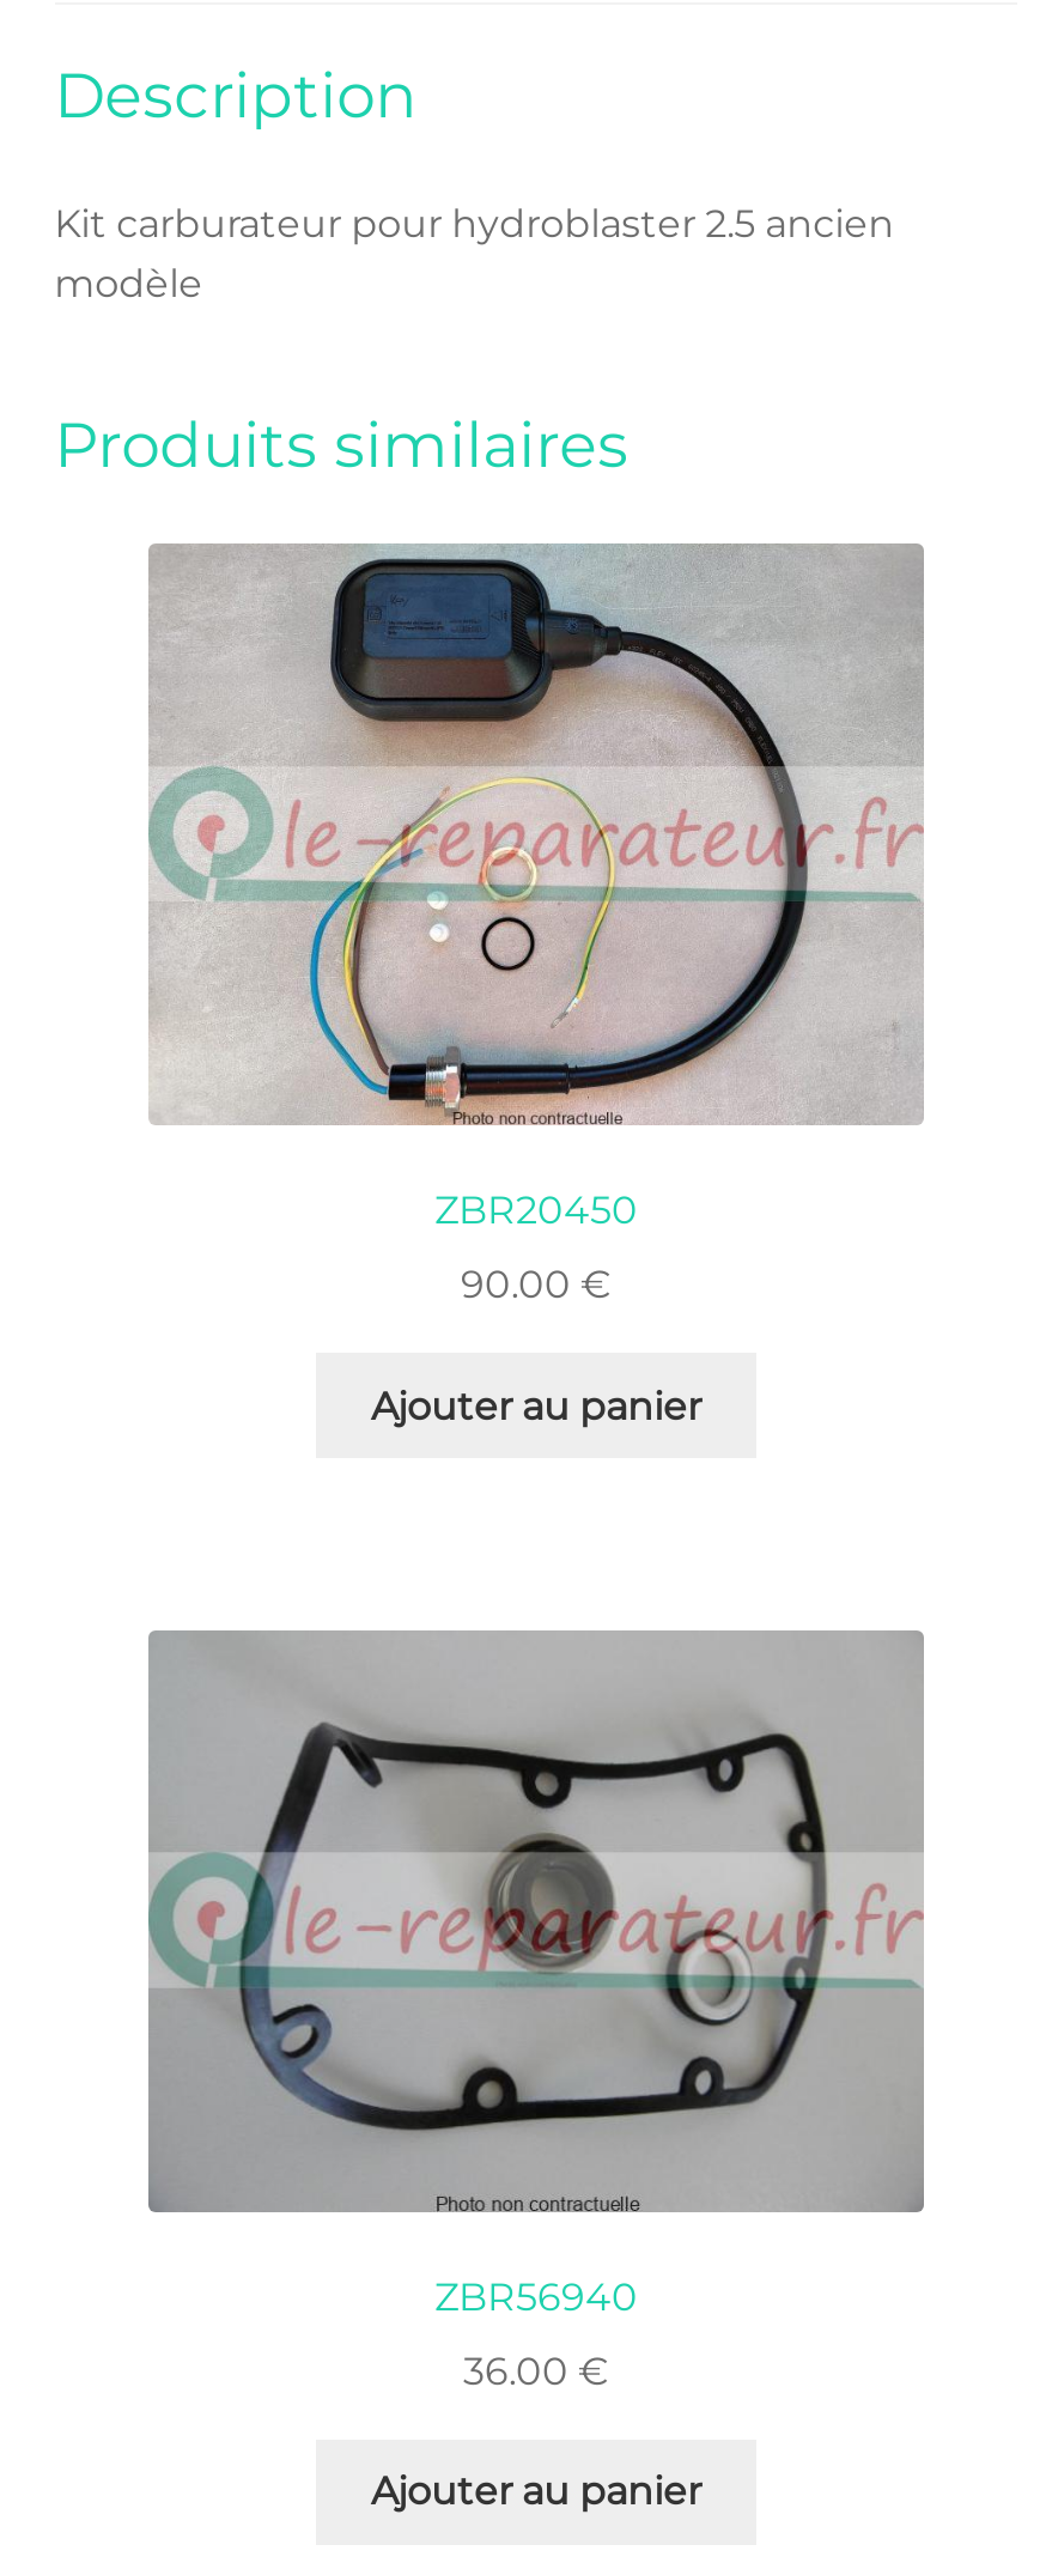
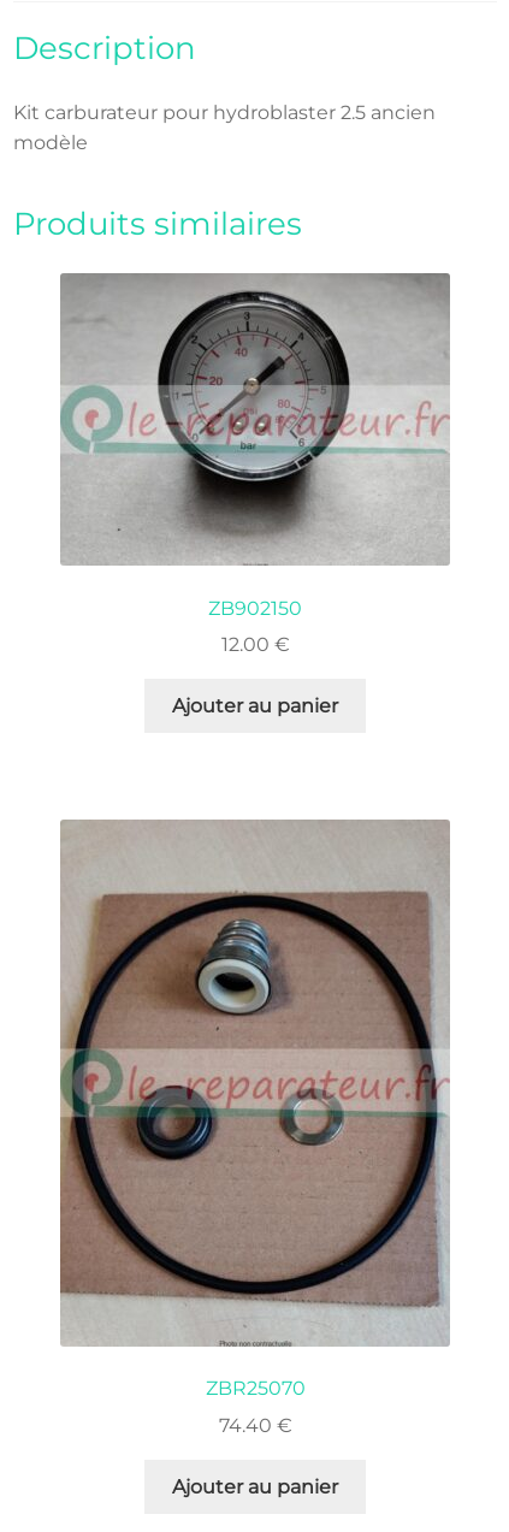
- [image]
- ZBR20450
+ [image]
+ ZB902150

- 90.00 €
+ 12.00 €

- [image]
- ZBR56940
+ [image]
+ ZBR25070

- 36.00 €
+ 74.40 €
